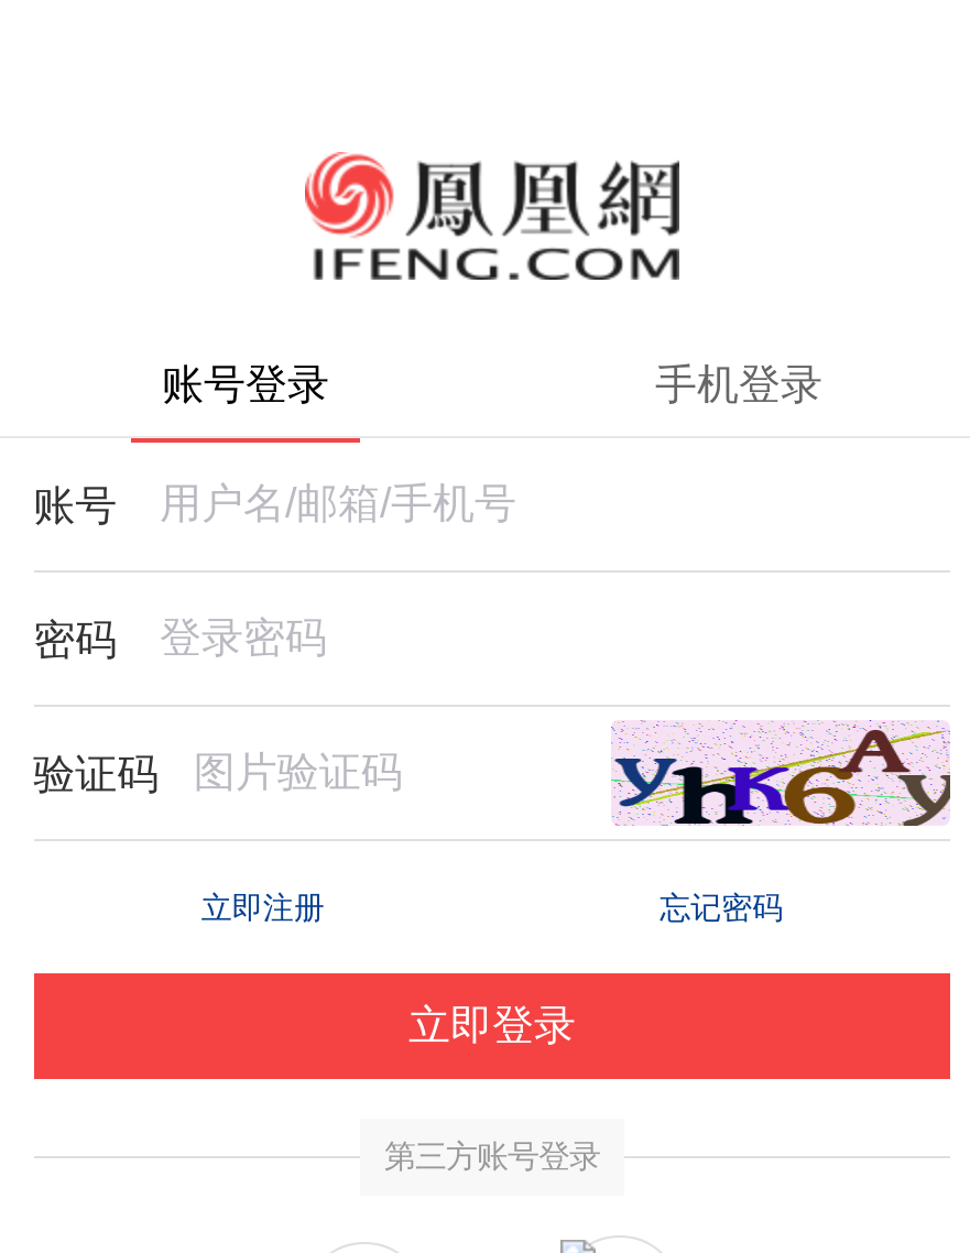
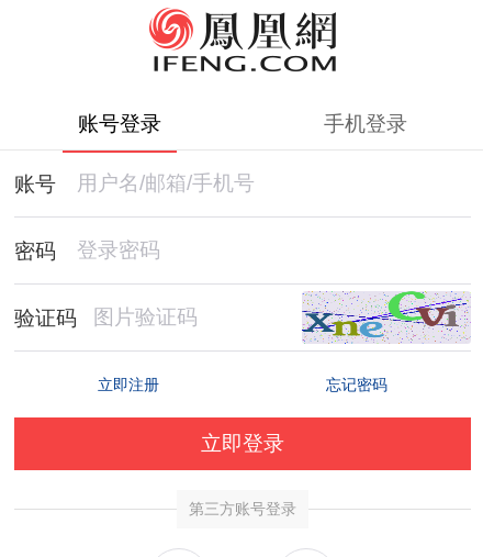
- [image]
+ [image]
